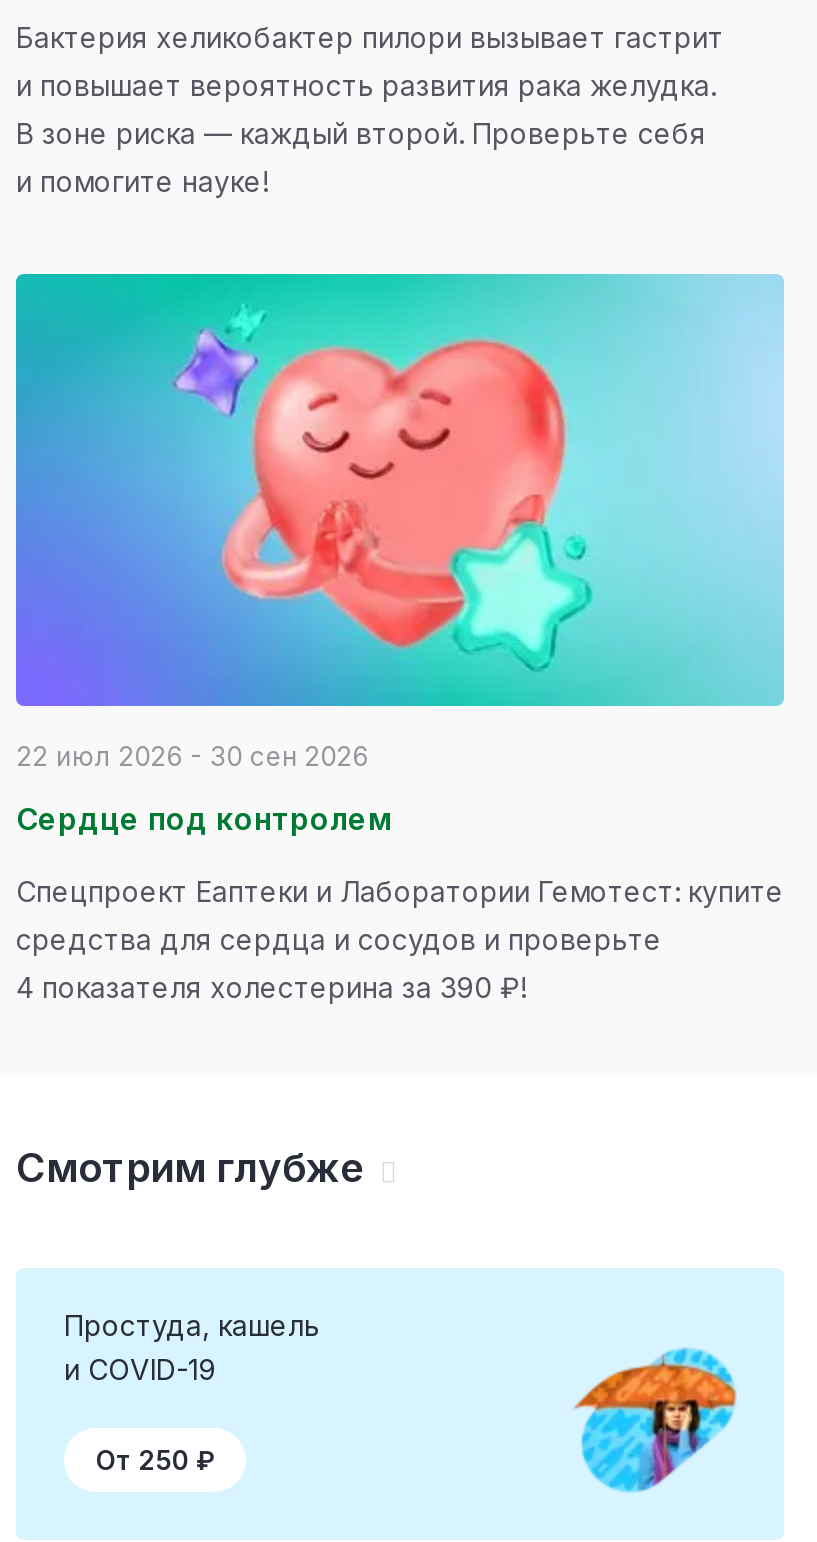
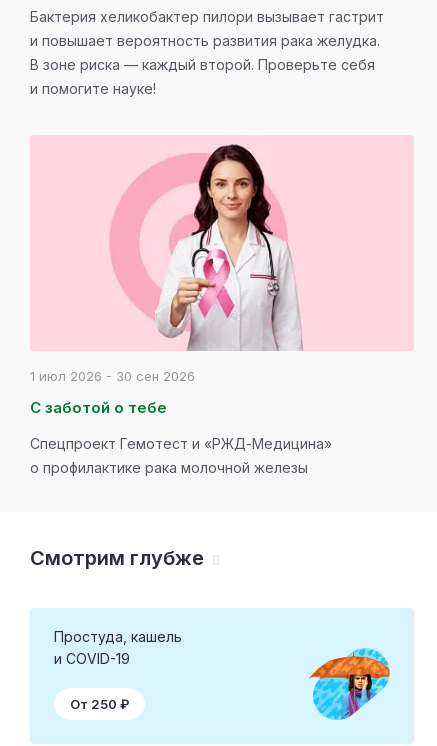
- [image]
- 22 июл 2026 - 30 сен 2026
+ [image]
+ 1 июл 2026 - 30 сен 2026

- Сердце под контролем
+ С заботой о тебе

- Спецпроект Еаптеки и Лаборатории Гемотест: купите
- средства для сердца и сосудов и проверьте
- 4 показателя холестерина за 390 ₽!
+ Спецпроект Гемотест и «РЖД-Медицина»
+ о профилактике рака молочной железы
